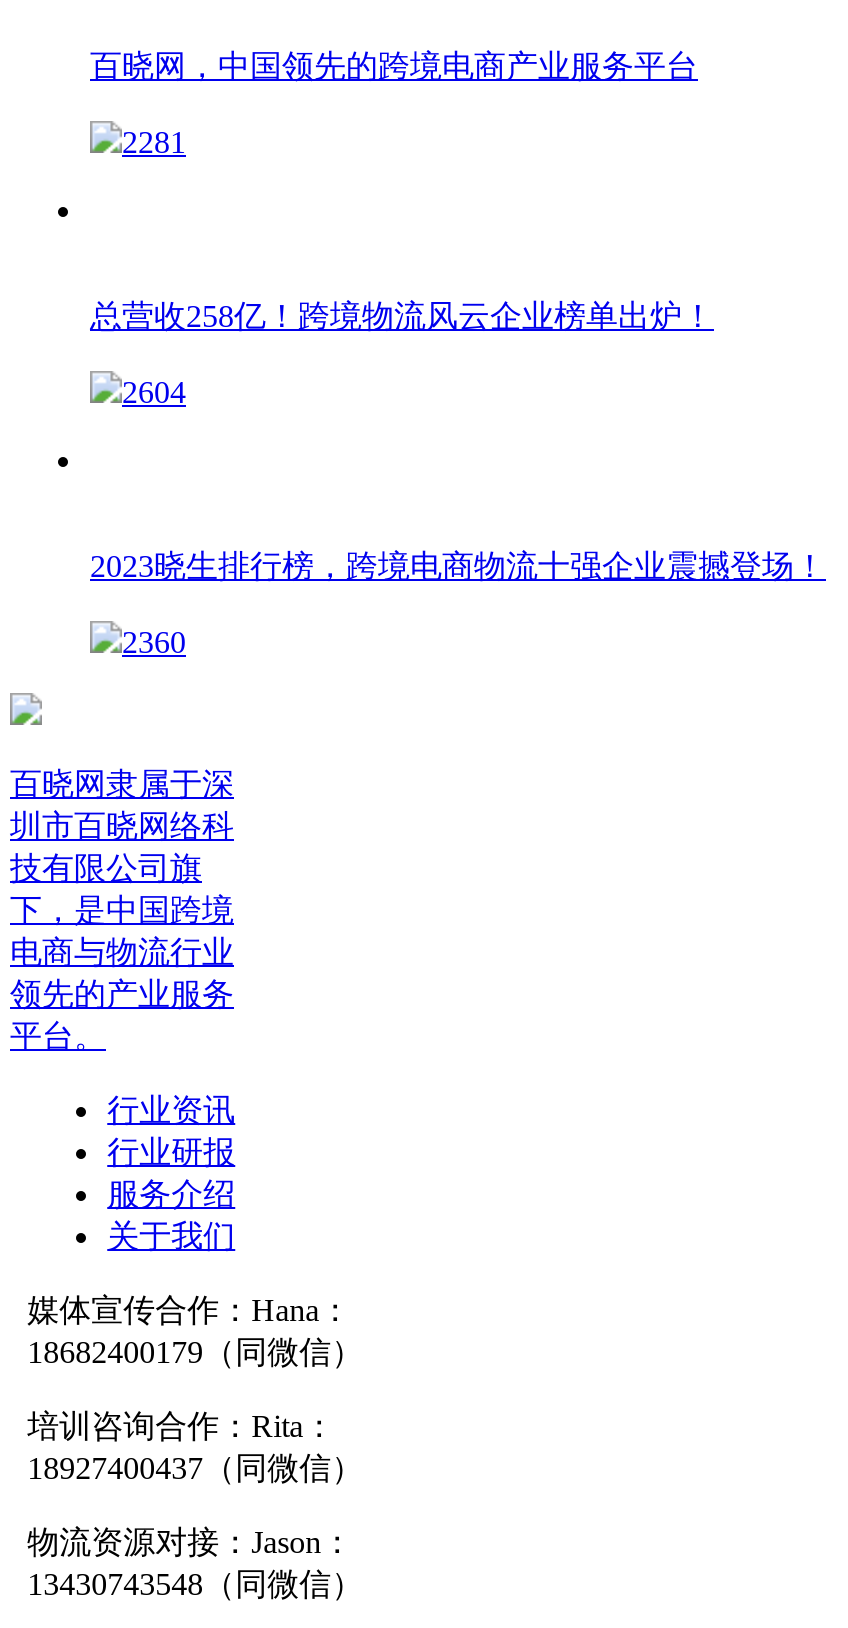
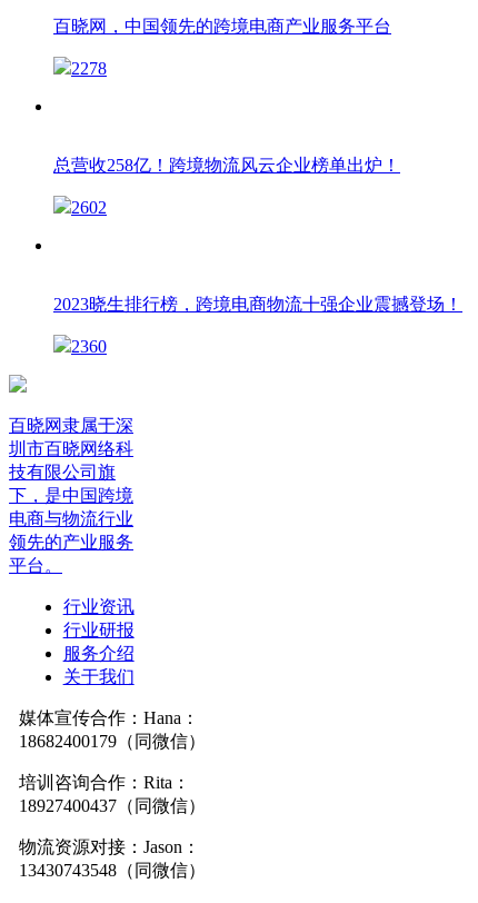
- 2281
+ 2278

- 2604
+ 2602
